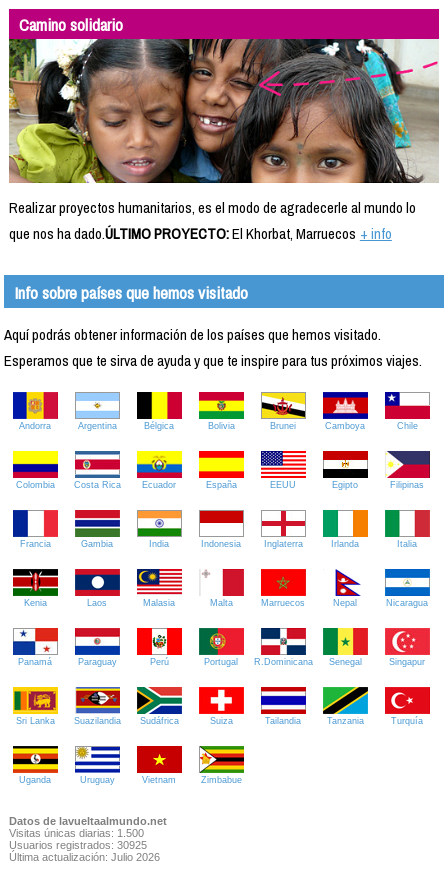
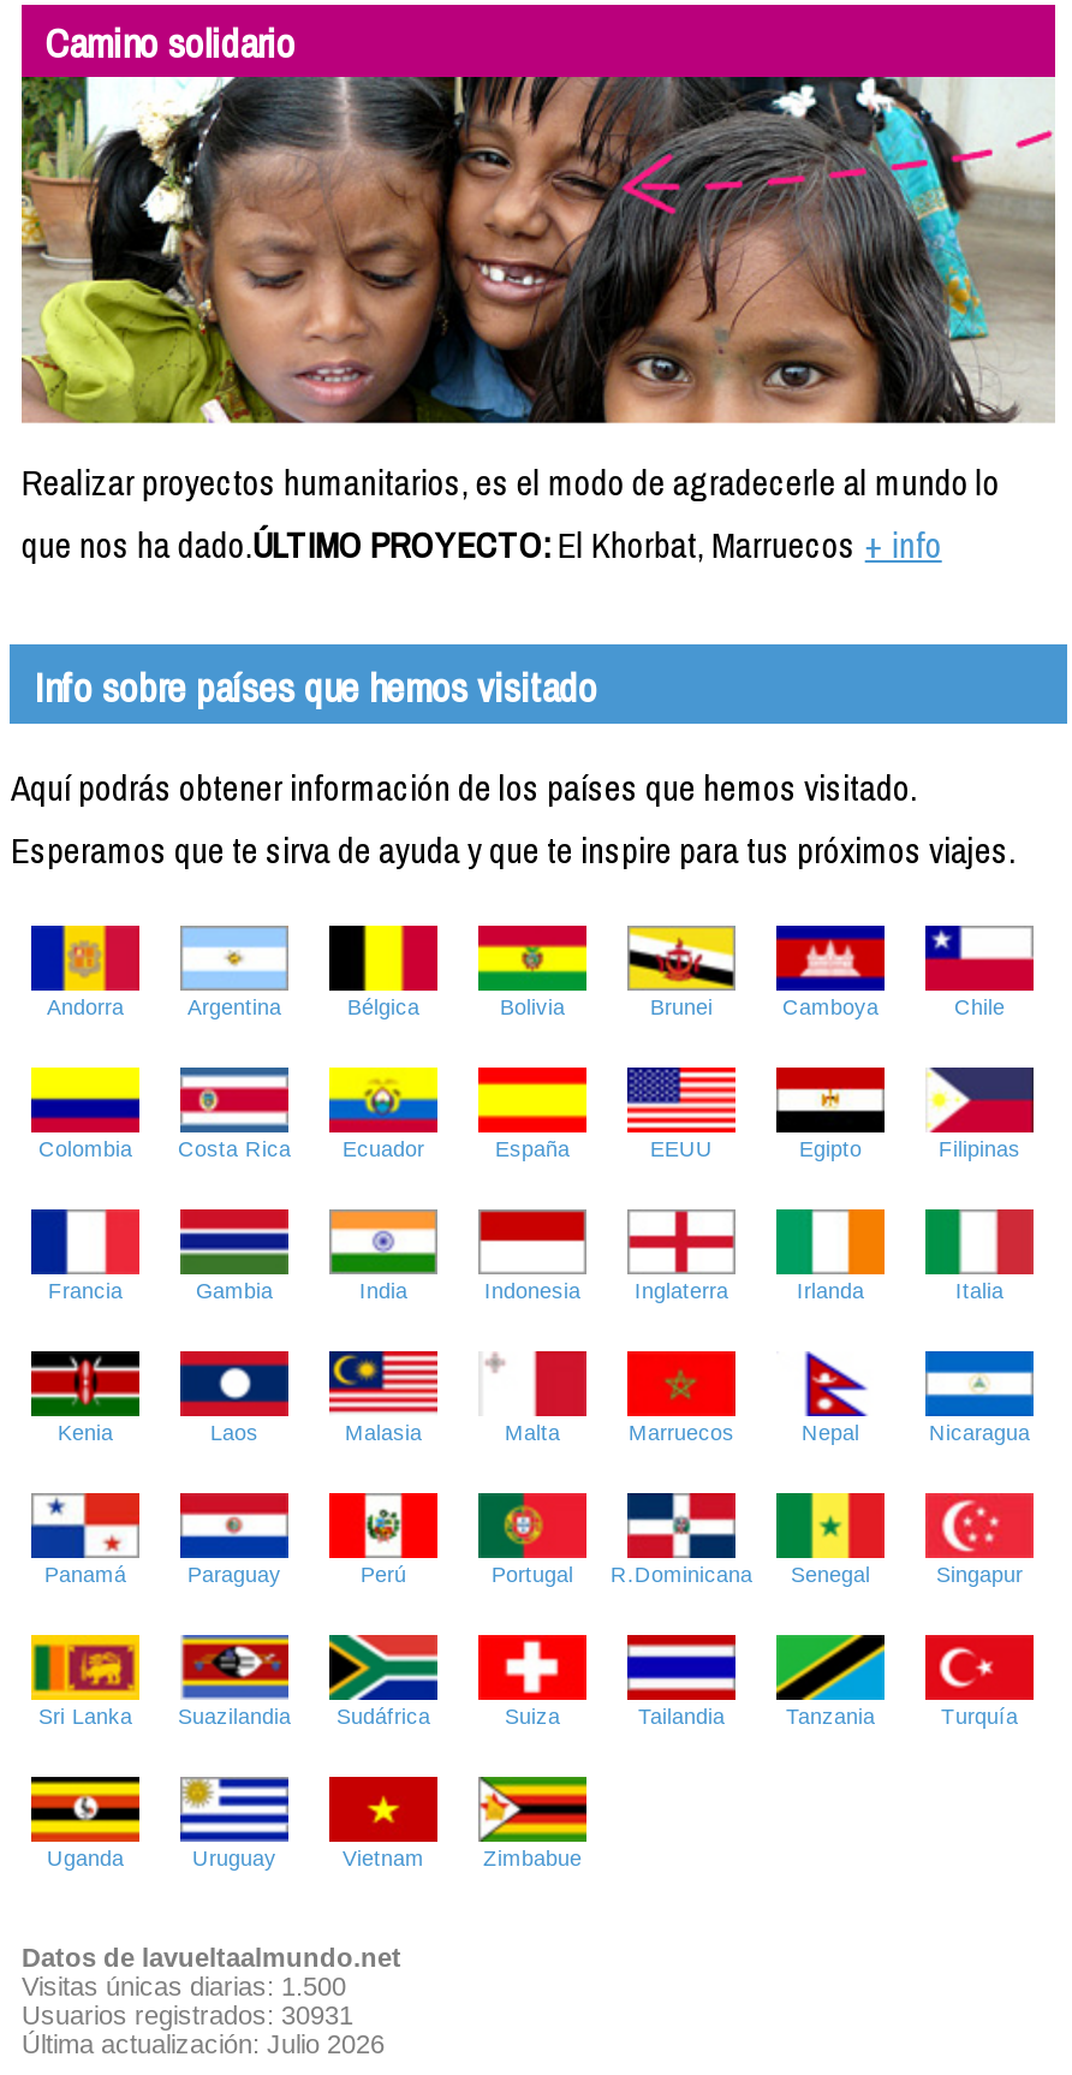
- Usuarios registrados: 30925
+ Usuarios registrados: 30931
